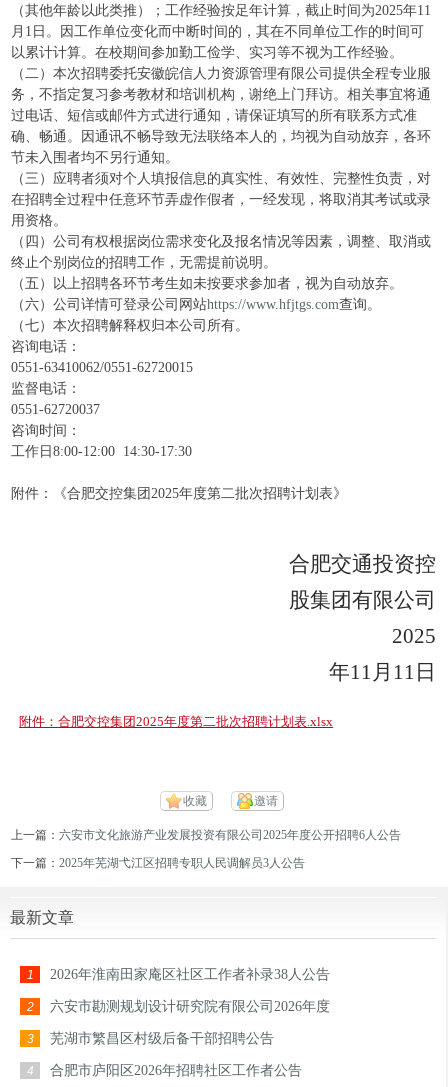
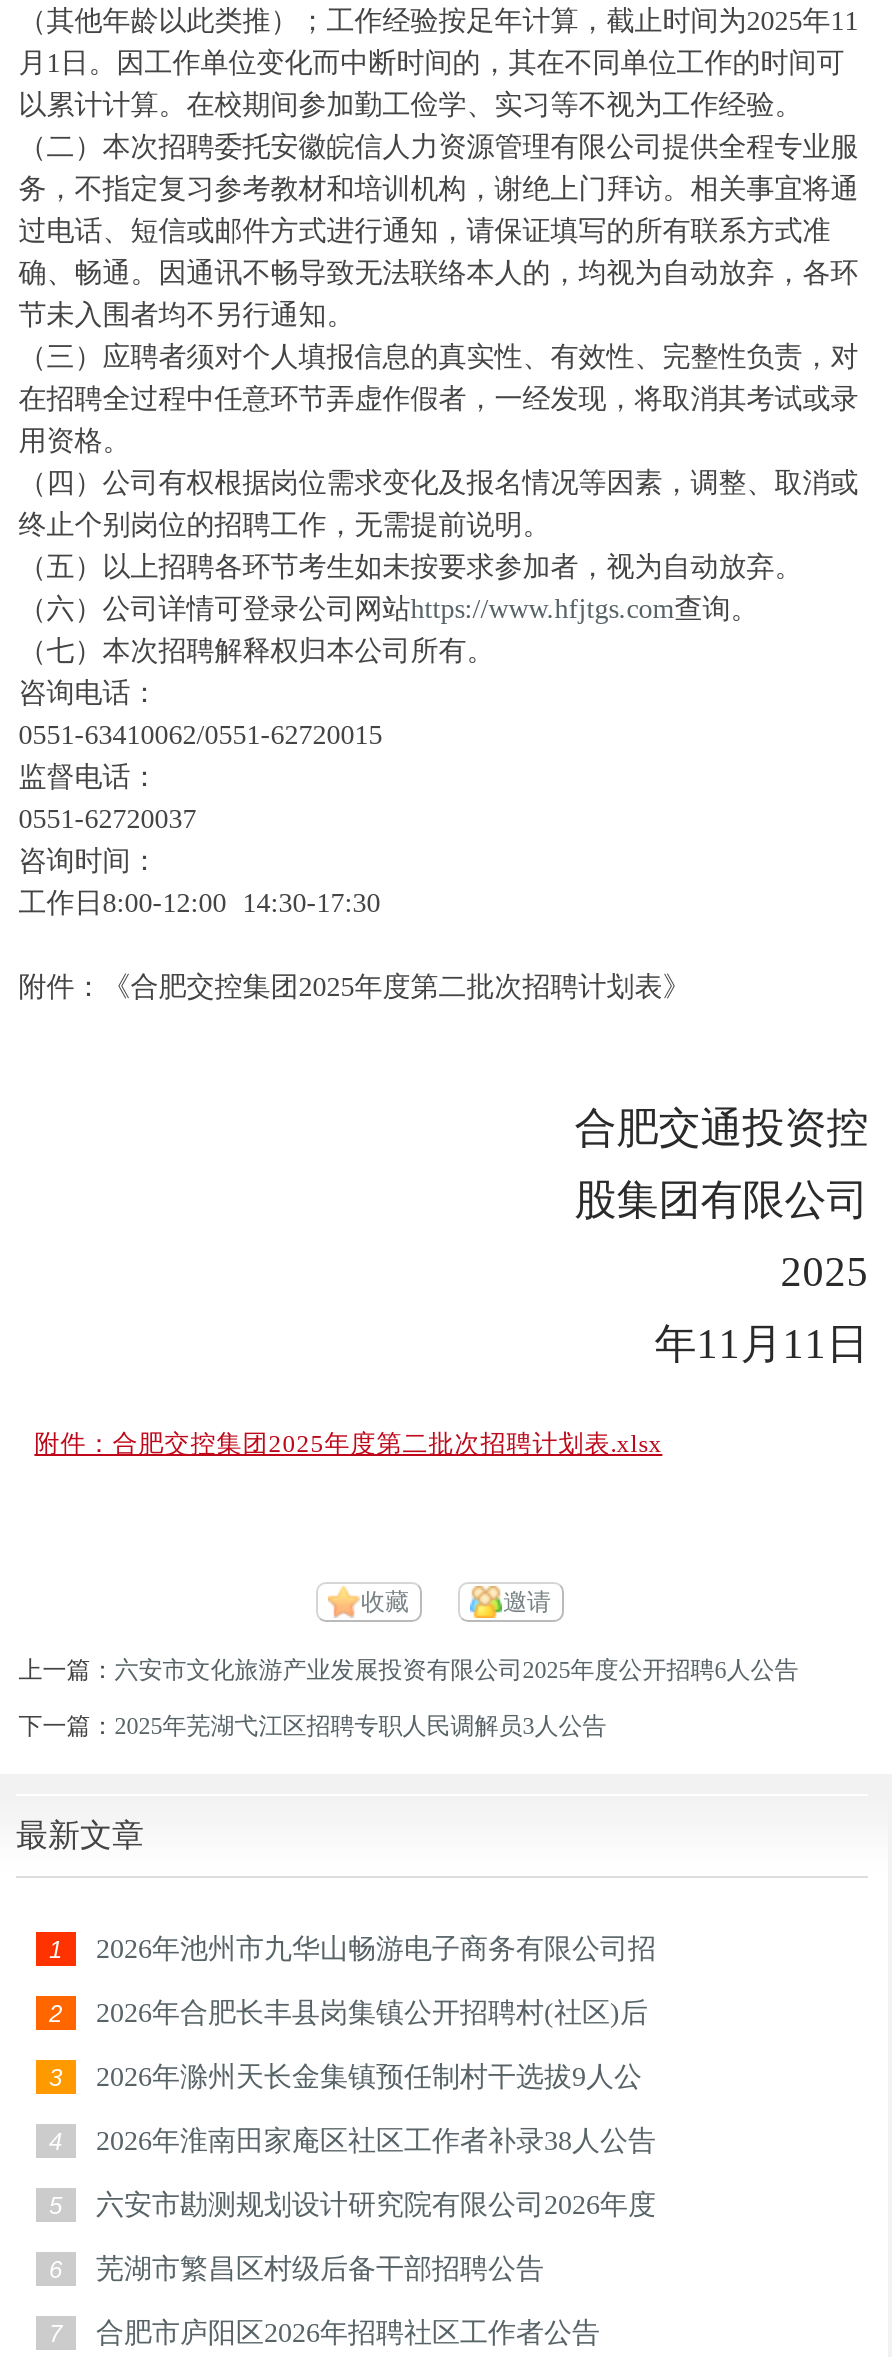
+ 2026年池州市九华山畅游电子商务有限公司招
+ 2
+ 2026年合肥长丰县岗集镇公开招聘村(社区)后
+ 3
+ 2026年滁州天长金集镇预任制村干选拔9人公
+ 4

- 2 六安市勘测规划设计研究院有限公司2026年度
+ 5 六安市勘测规划设计研究院有限公司2026年度

- 3 芜湖市繁昌区村级后备干部招聘公告
+ 6 芜湖市繁昌区村级后备干部招聘公告

- 4 合肥市庐阳区2026年招聘社区工作者公告
+ 7 合肥市庐阳区2026年招聘社区工作者公告
